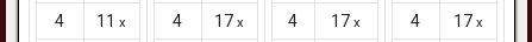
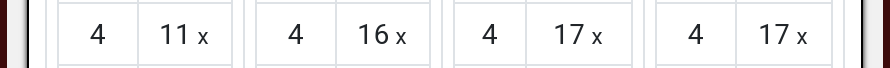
- 4 17 x
+ 4 16 x
